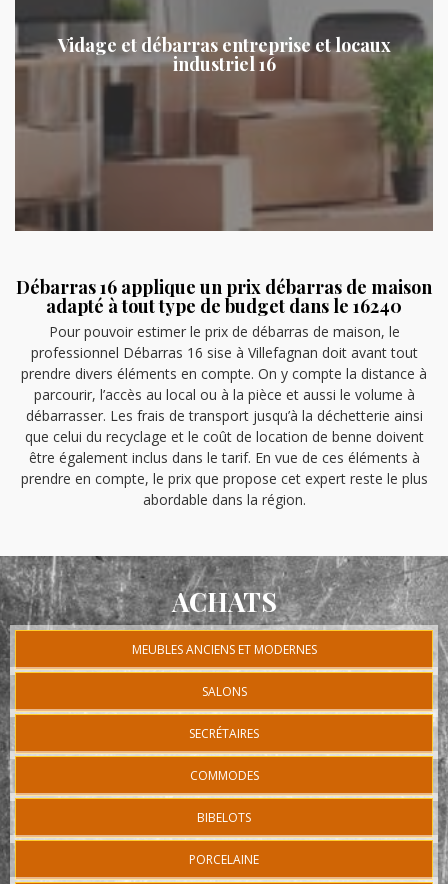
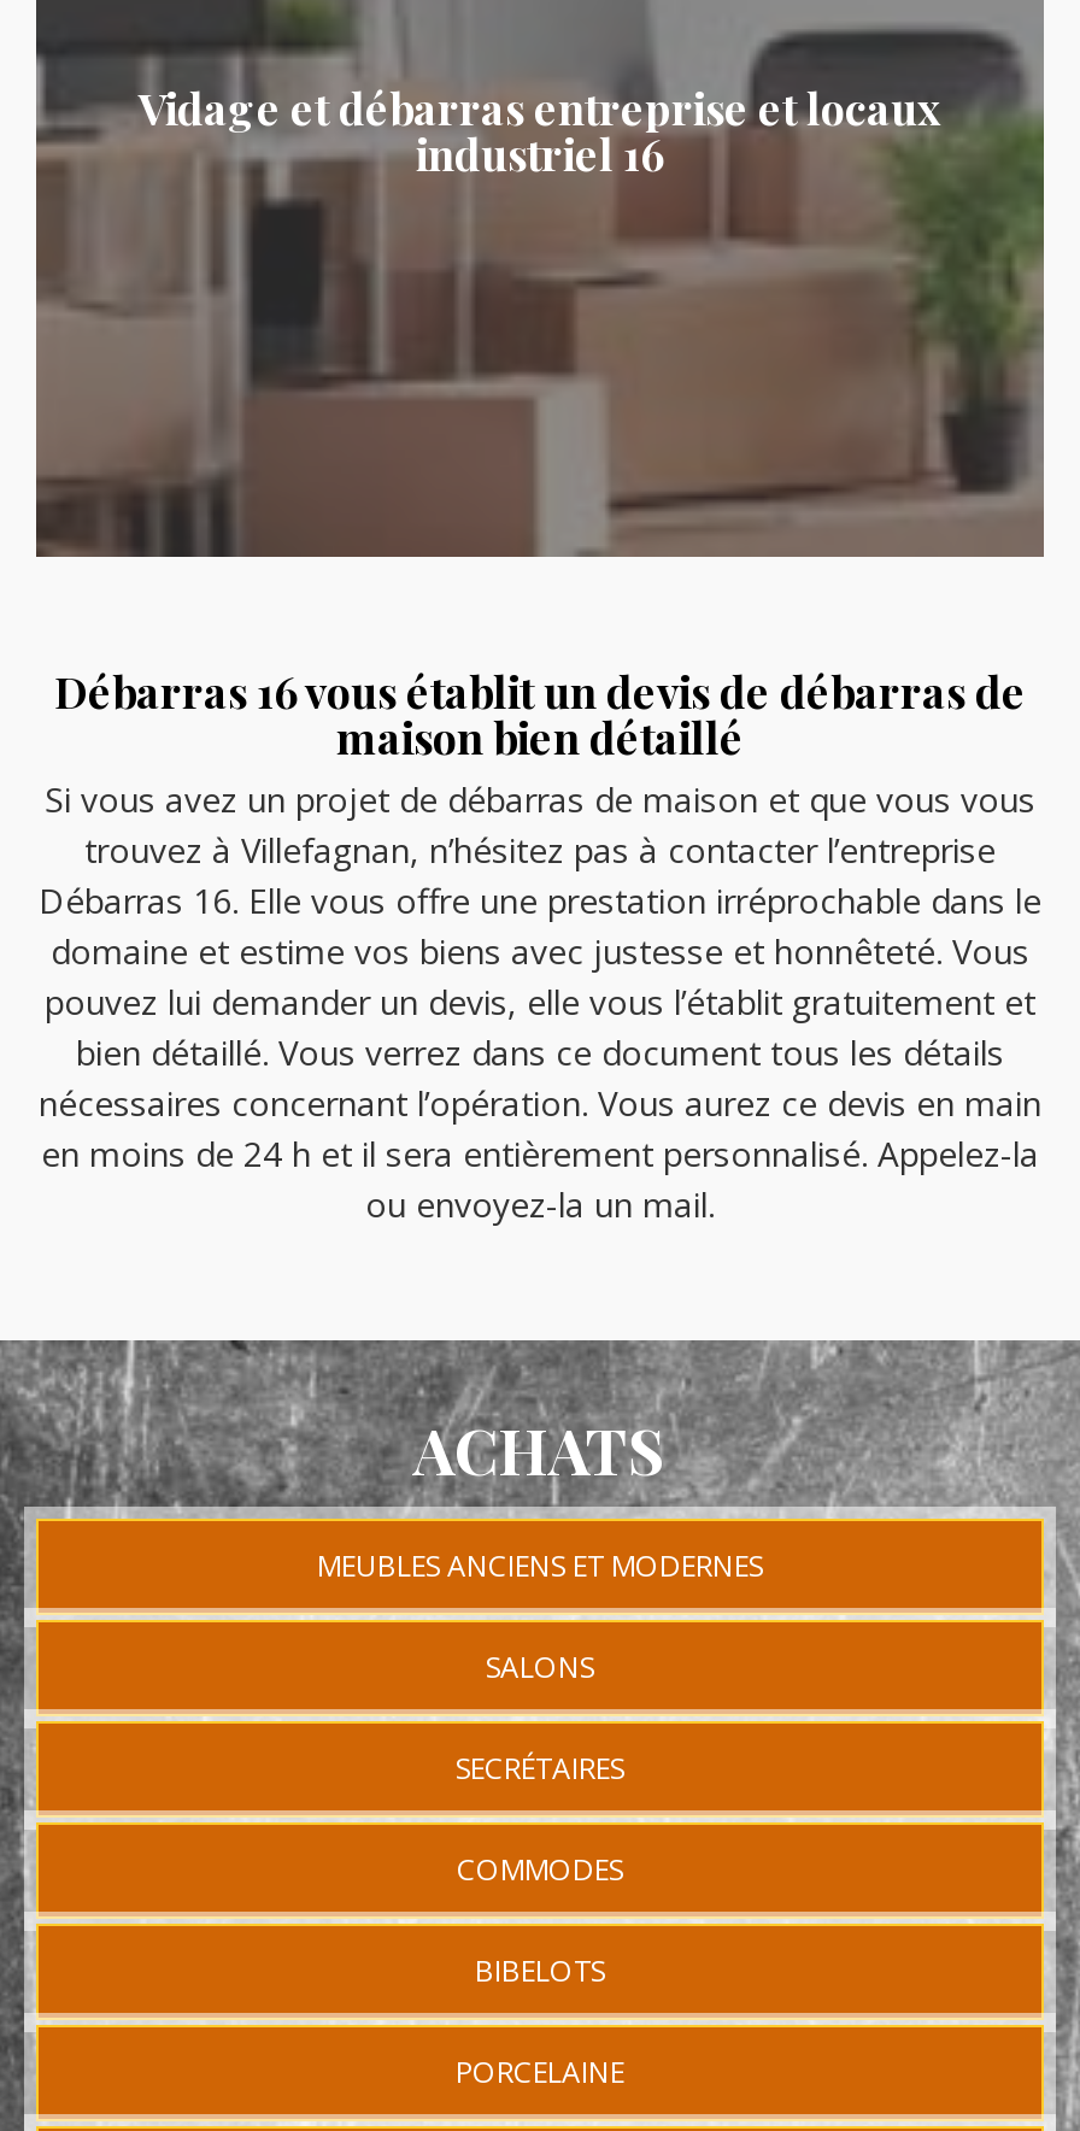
- Débarras 16 applique un prix débarras de maison
- adapté à tout type de budget dans le 16240
- Pour pouvoir estimer le prix de débarras de maison, le
- professionnel Débarras 16 sise à Villefagnan doit avant tout
- prendre divers éléments en compte. On y compte la distance à
- parcourir, l’accès au local ou à la pièce et aussi le volume à
- débarrasser. Les frais de transport jusqu’à la déchetterie ainsi
- que celui du recyclage et le coût de location de benne doivent
- être également inclus dans le tarif. En vue de ces éléments à
- prendre en compte, le prix que propose cet expert reste le plus
- abordable dans la région.
+ Débarras 16 vous établit un devis de débarras de
+ maison bien détaillé
+ Si vous avez un projet de débarras de maison et que vous vous
+ trouvez à Villefagnan, n’hésitez pas à contacter l’entreprise
+ Débarras 16. Elle vous offre une prestation irréprochable dans le
+ domaine et estime vos biens avec justesse et honnêteté. Vous
+ pouvez lui demander un devis, elle vous l’établit gratuitement et
+ bien détaillé. Vous verrez dans ce document tous les détails
+ nécessaires concernant l’opération. Vous aurez ce devis en main
+ en moins de 24 h et il sera entièrement personnalisé. Appelez-la
+ ou envoyez-la un mail.
